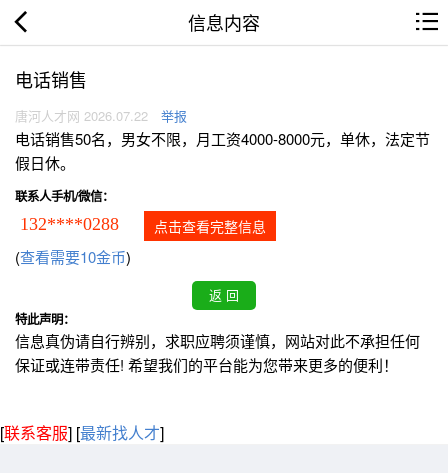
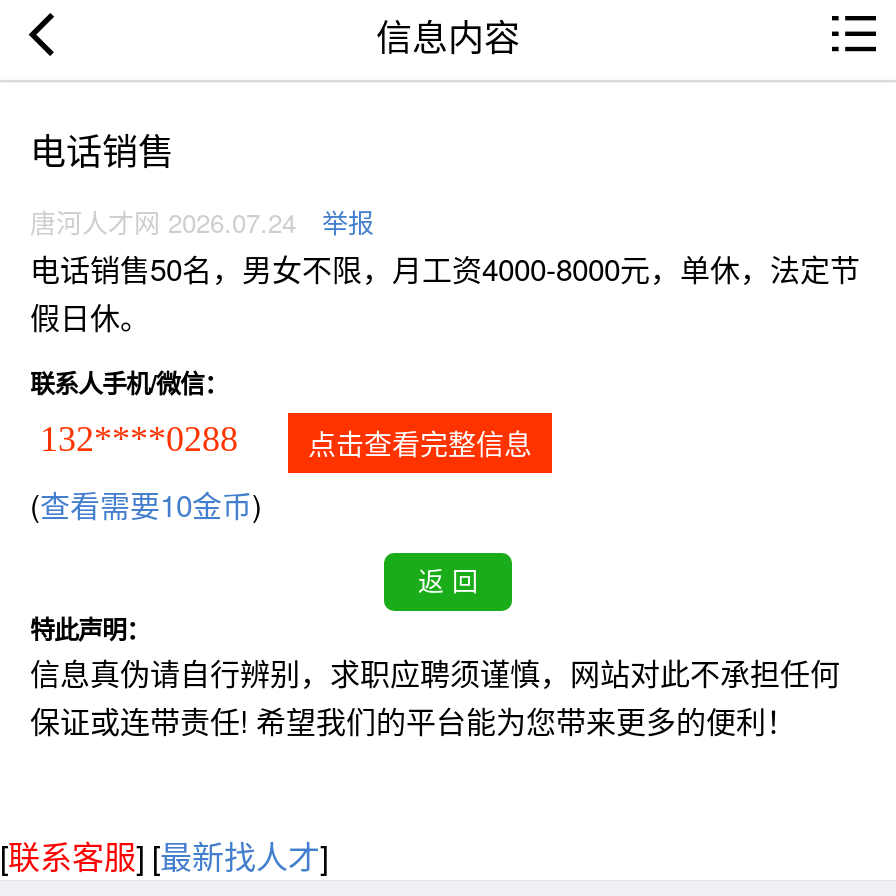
- 唐河人才网 2026.07.22 举报
+ 唐河人才网 2026.07.24 举报
